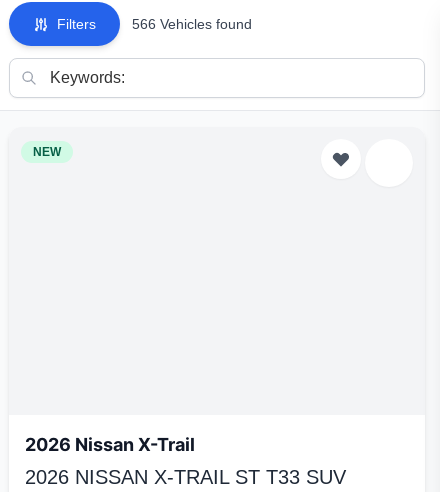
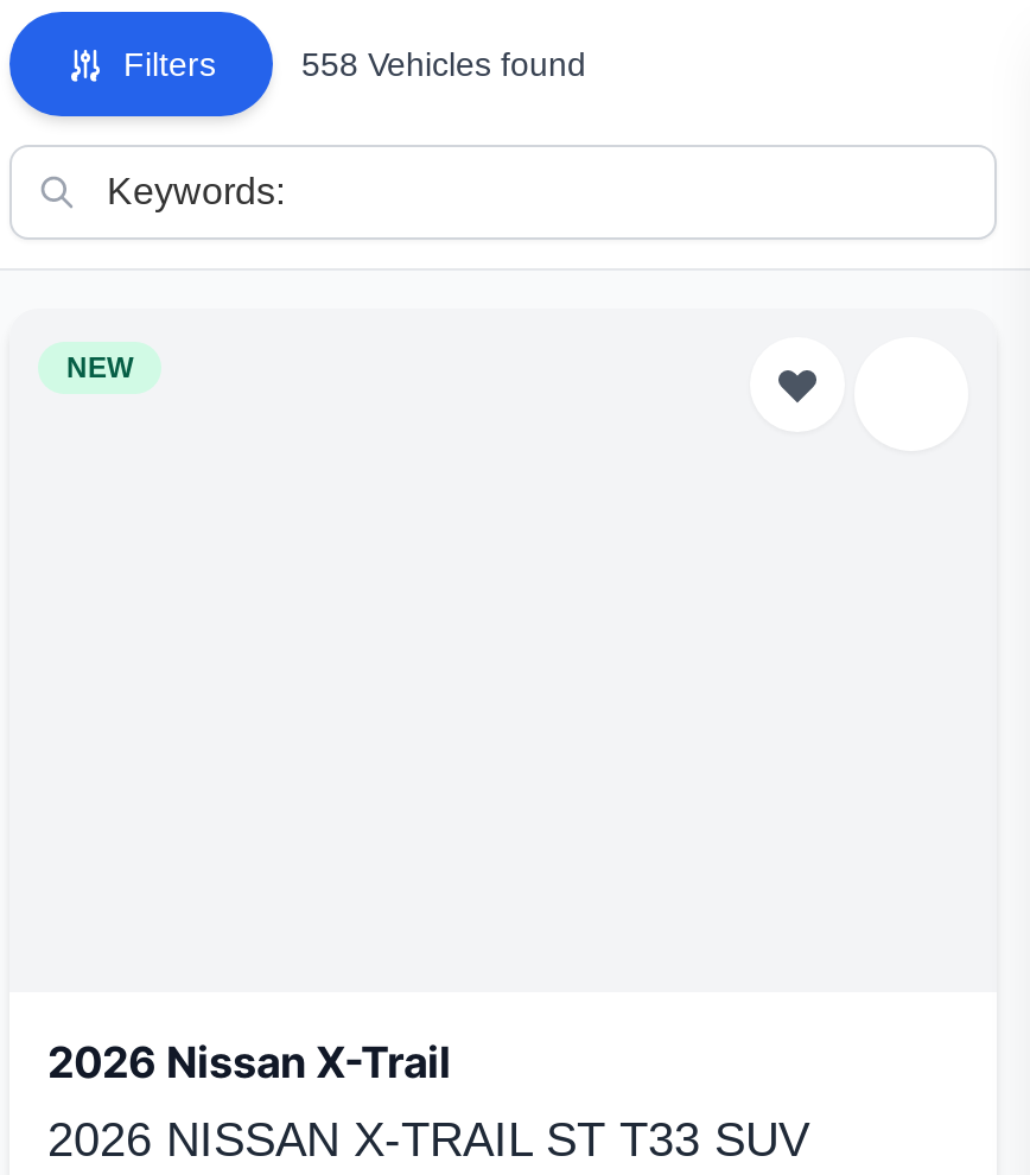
- 566 Vehicles found
+ 558 Vehicles found
